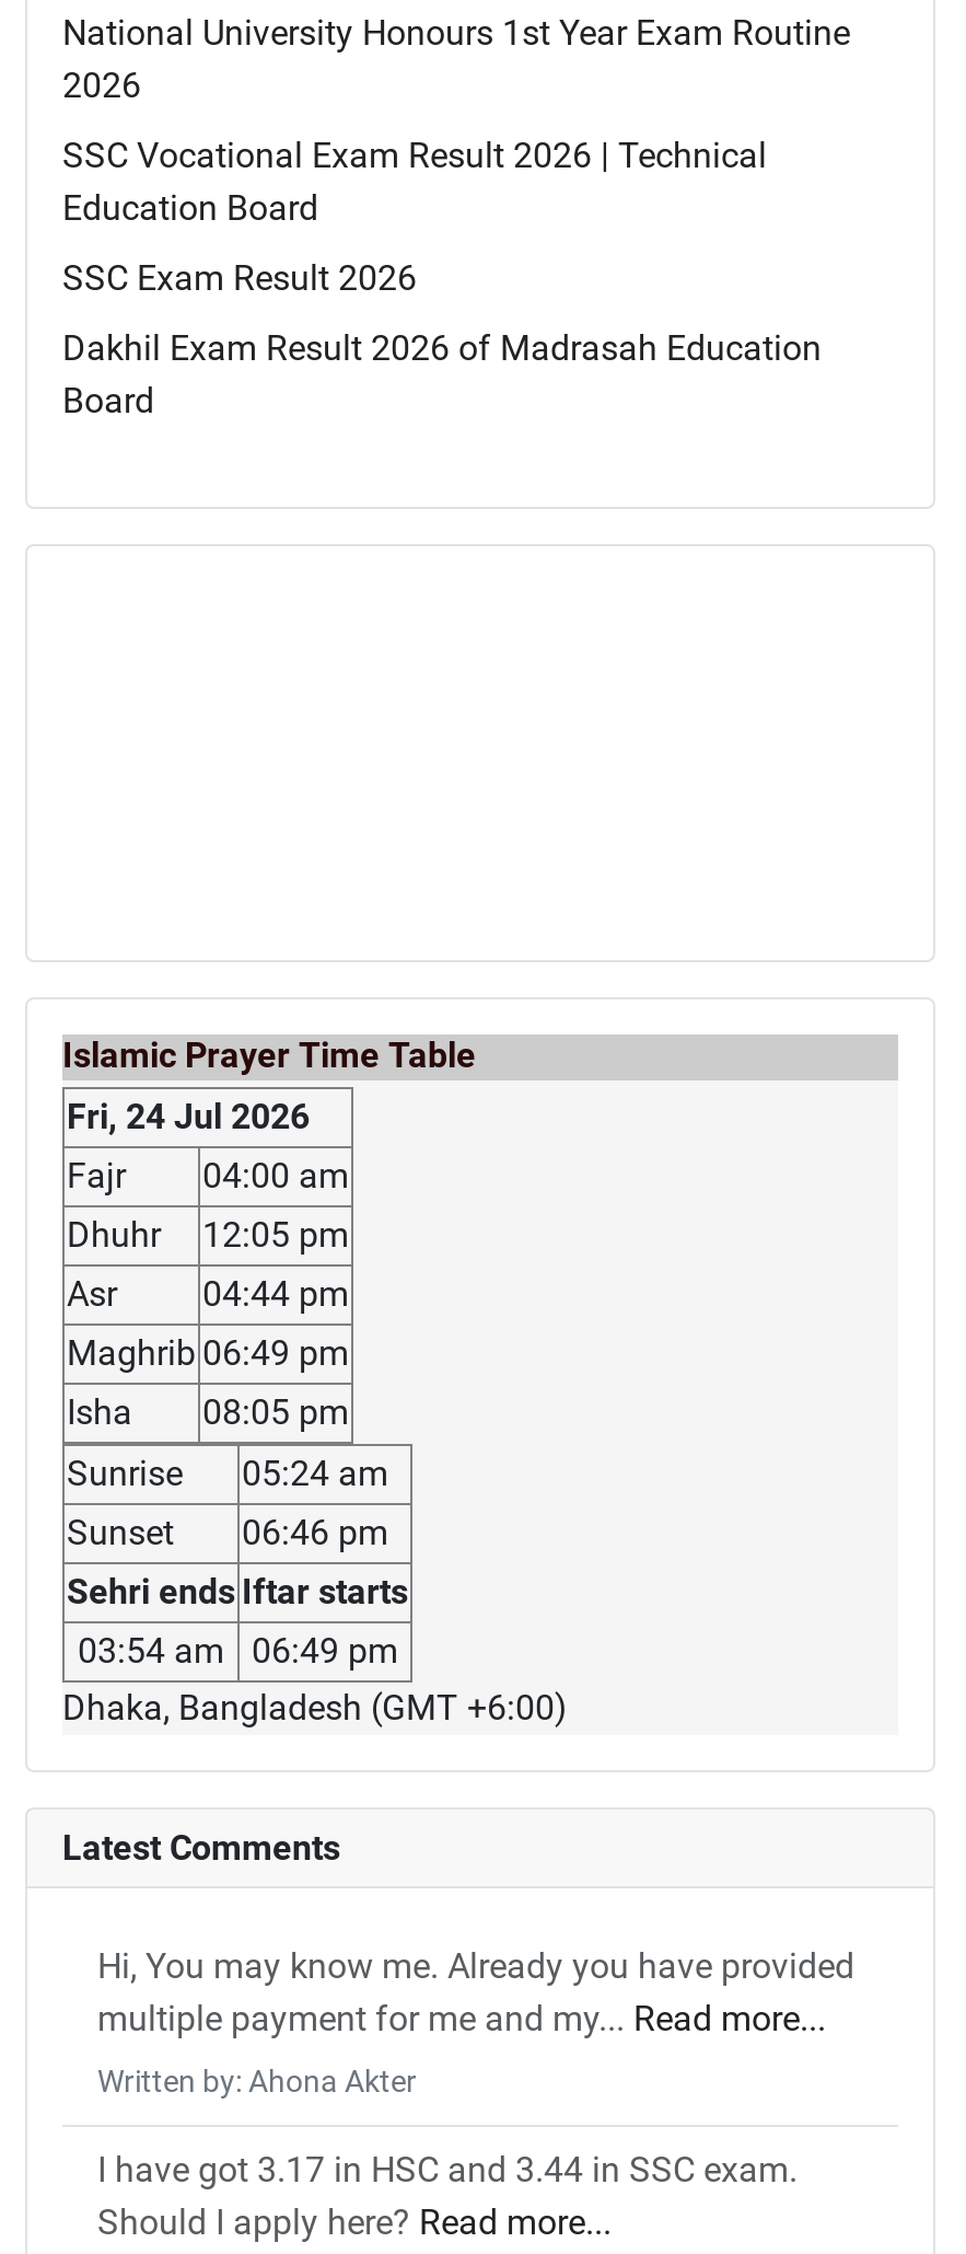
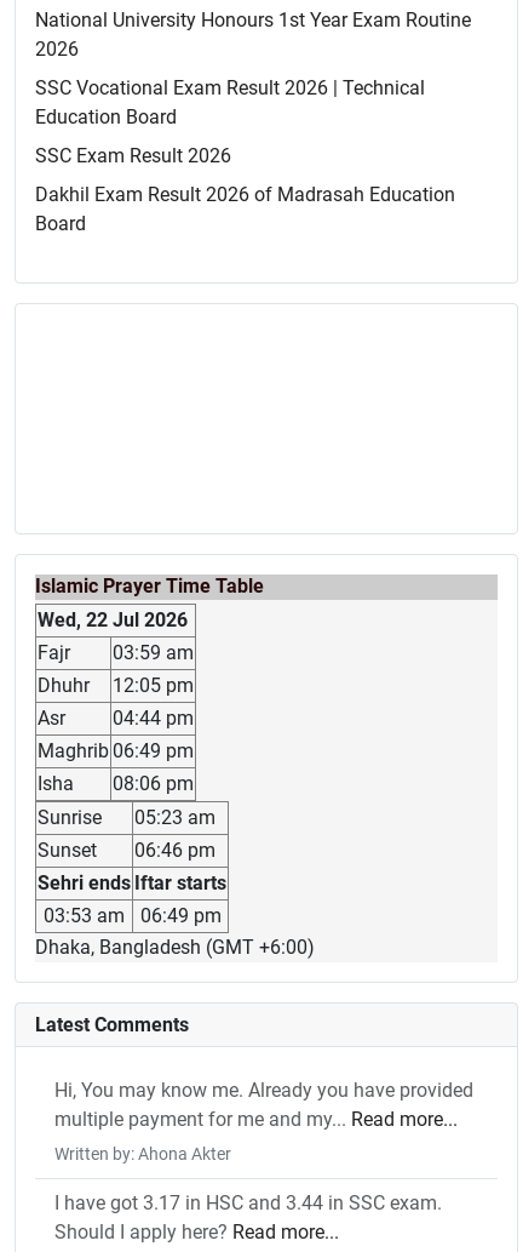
- Fri, 24 Jul 2026
+ Wed, 22 Jul 2026

- Fajr 04:00 am
+ Fajr 03:59 am

- Isha 08:05 pm
+ Isha 08:06 pm

- Sunrise 05:24 am
+ Sunrise 05:23 am

- 03:54 am 06:49 pm
+ 03:53 am 06:49 pm
